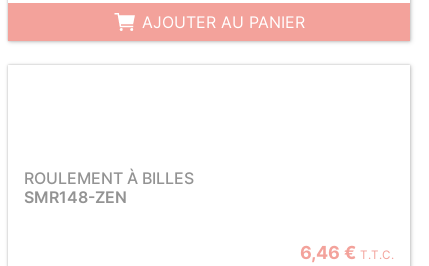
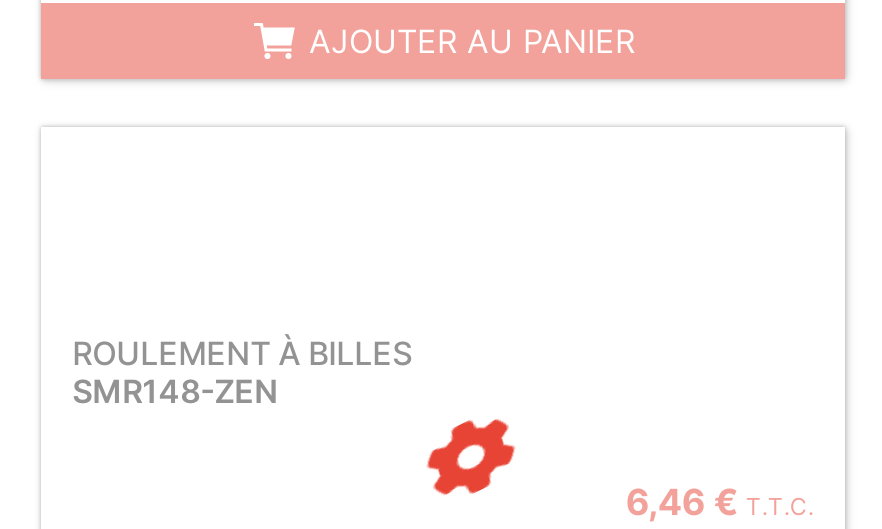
+ [image]
